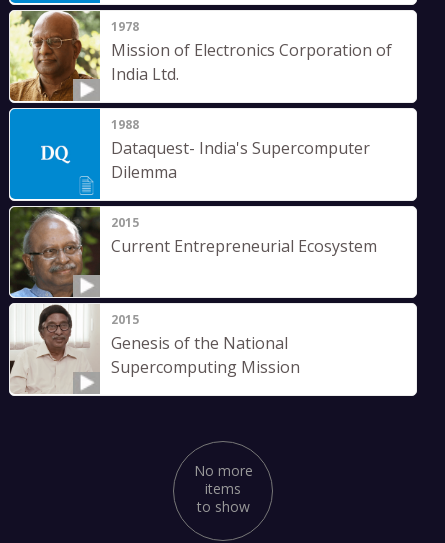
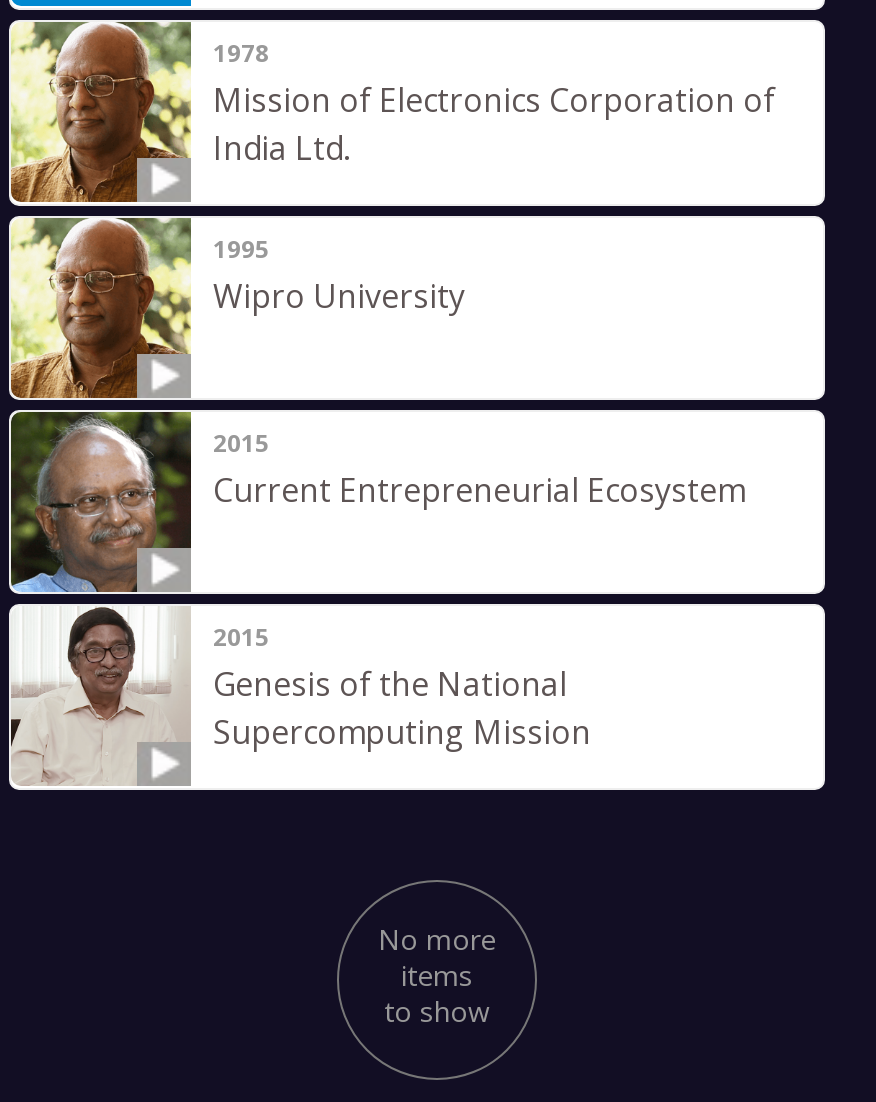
- [image]
- 1988
- Dataquest- India's Supercomputer
- Dilemma
+ [image]
+ 1995
+ Wipro University
